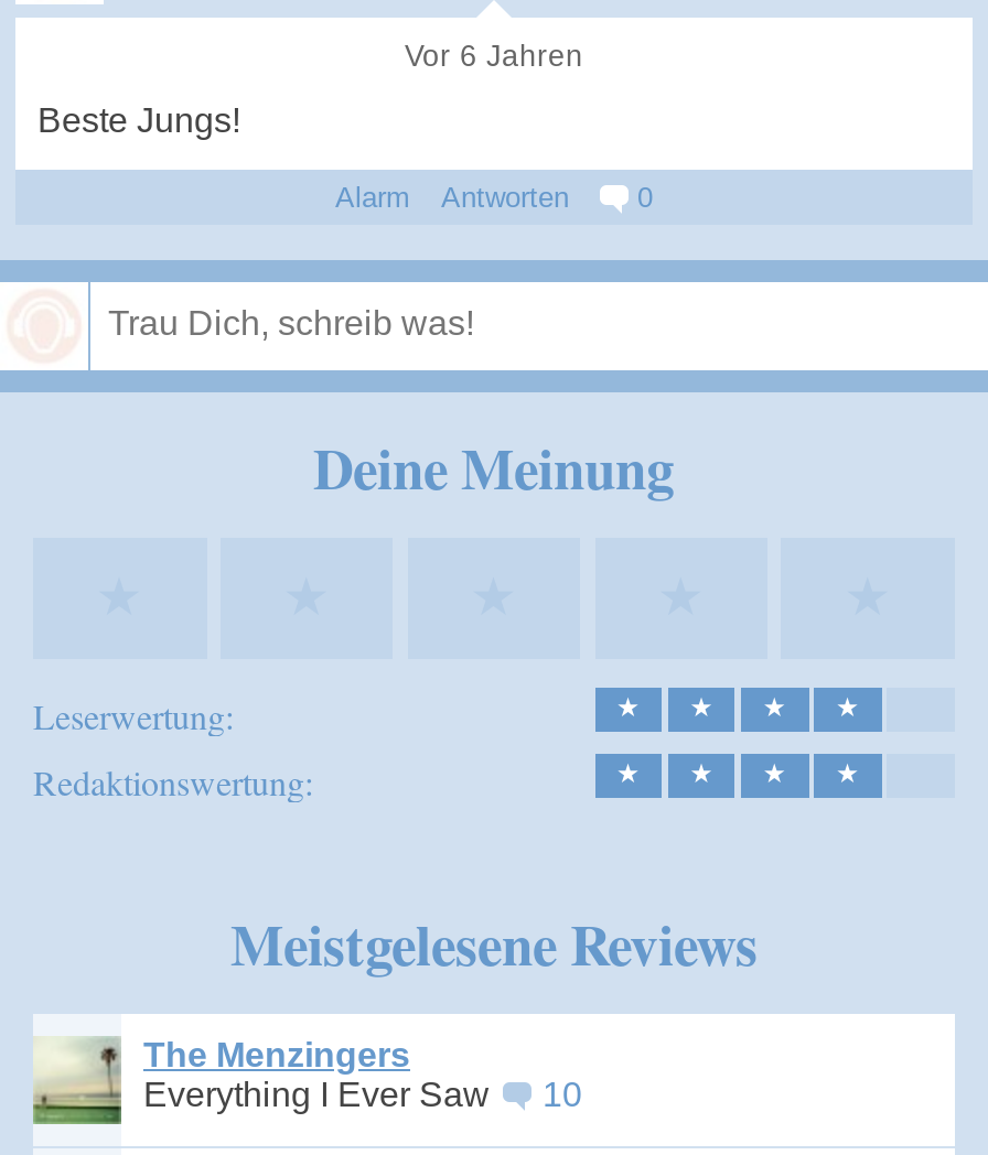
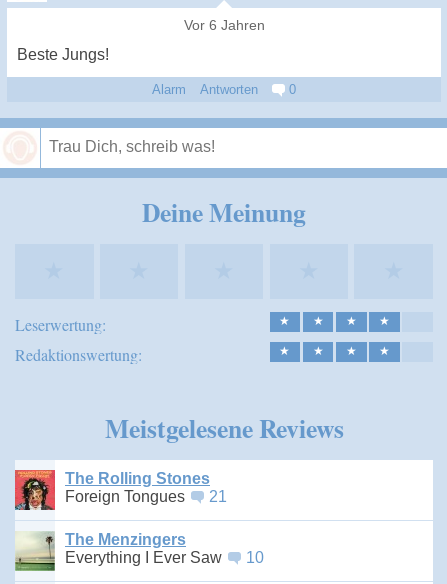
+ [image]
+ The Rolling Stones
+ Foreign Tongues
+ 21
